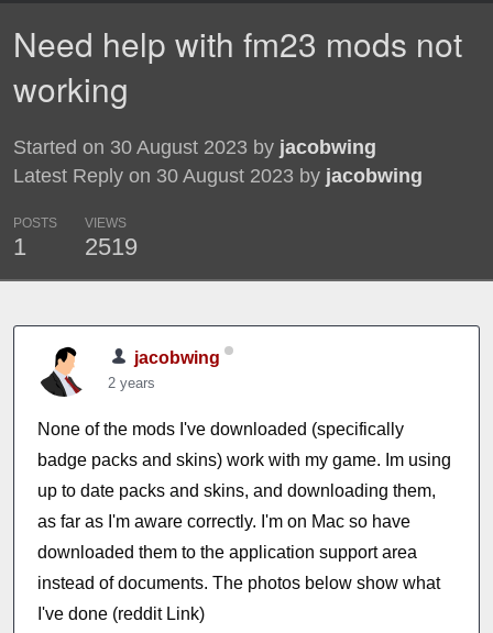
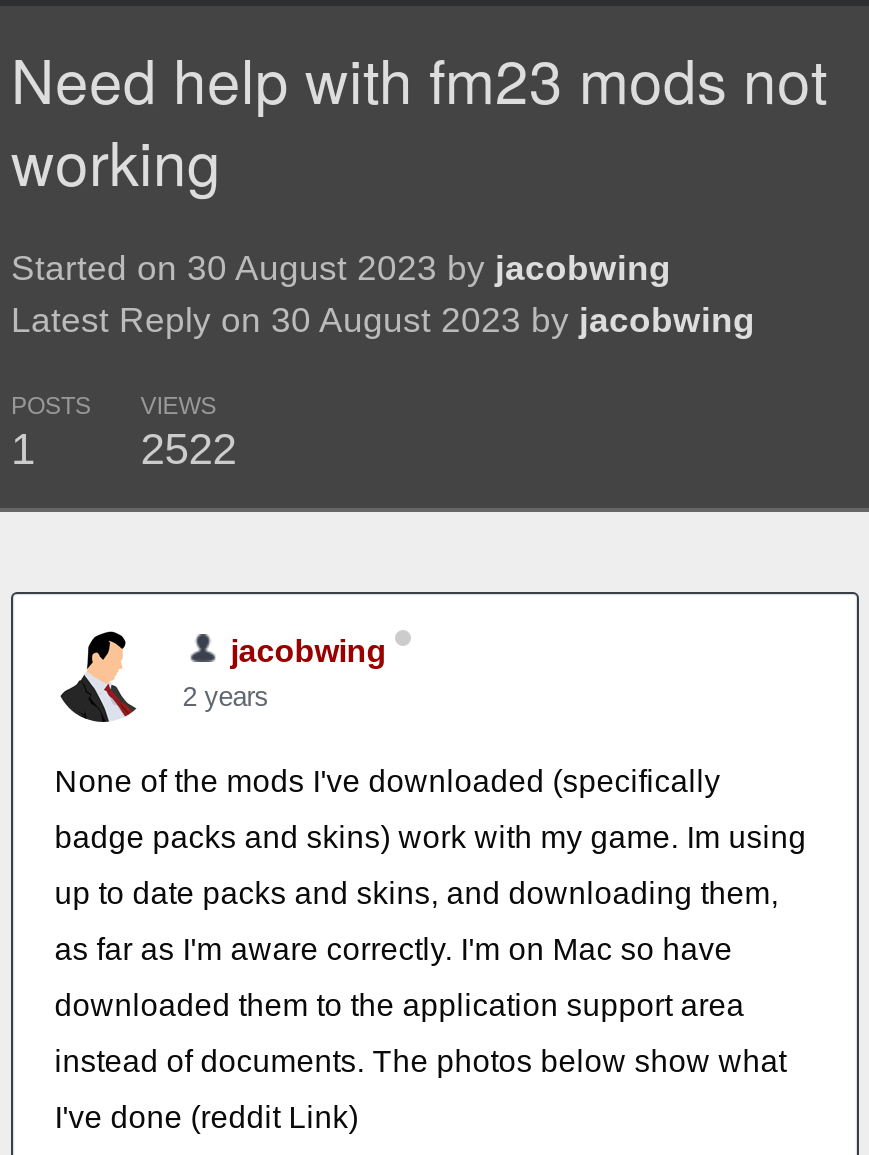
- 2519
+ 2522
